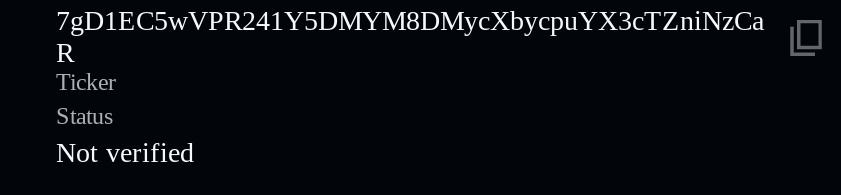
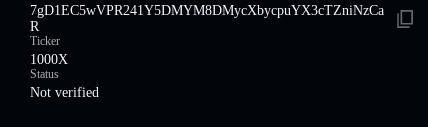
+ 1000X
